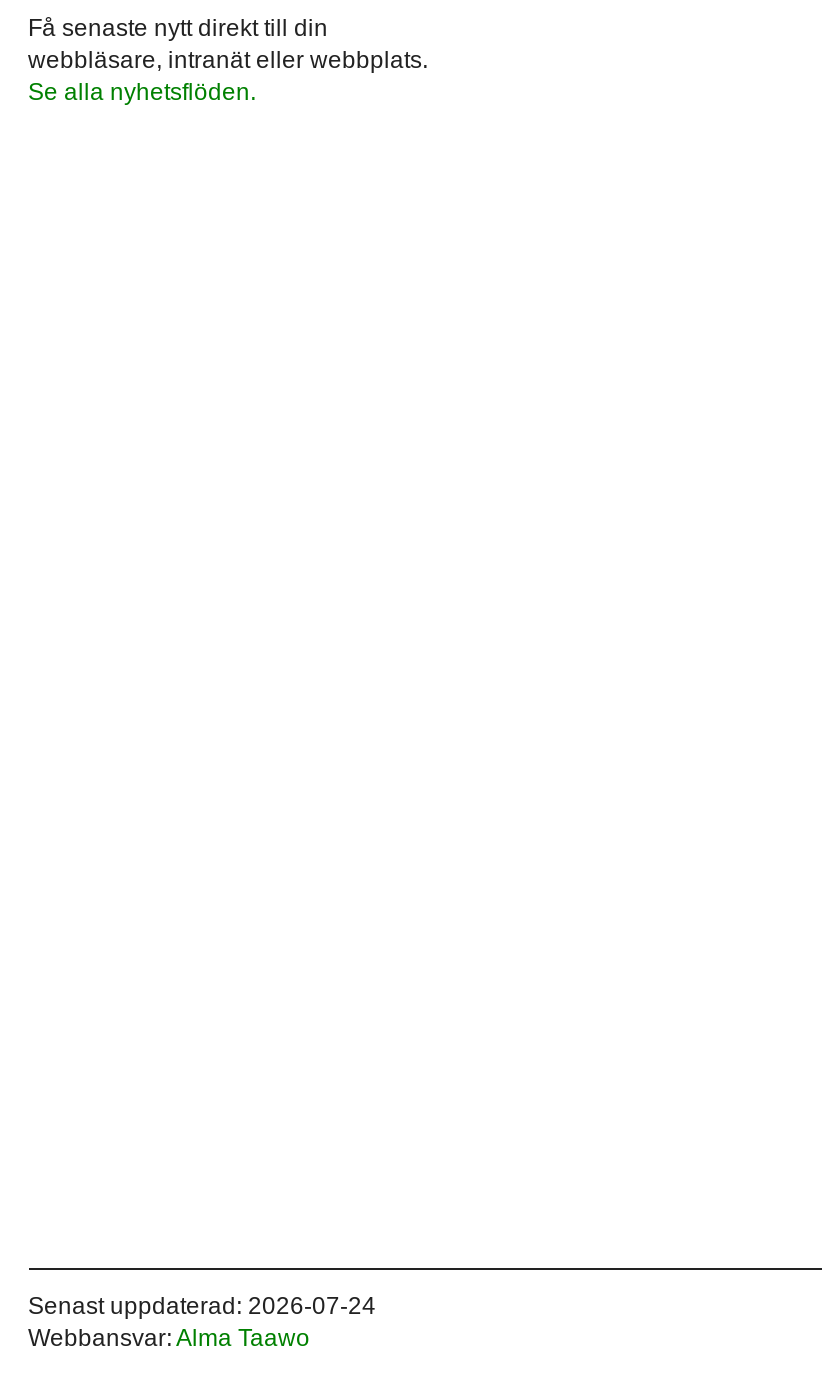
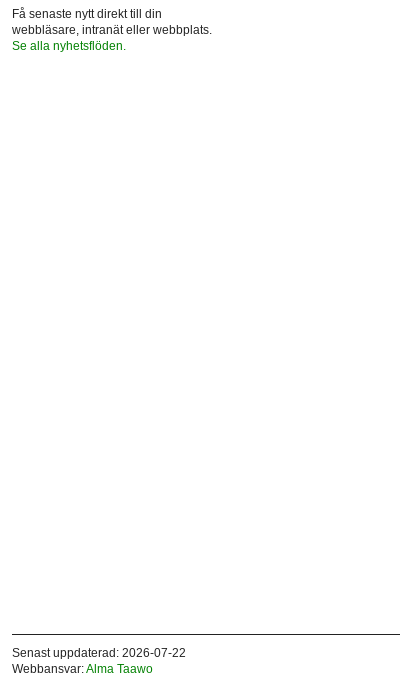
- Senast uppdaterad: 2026-07-24
+ Senast uppdaterad: 2026-07-22
